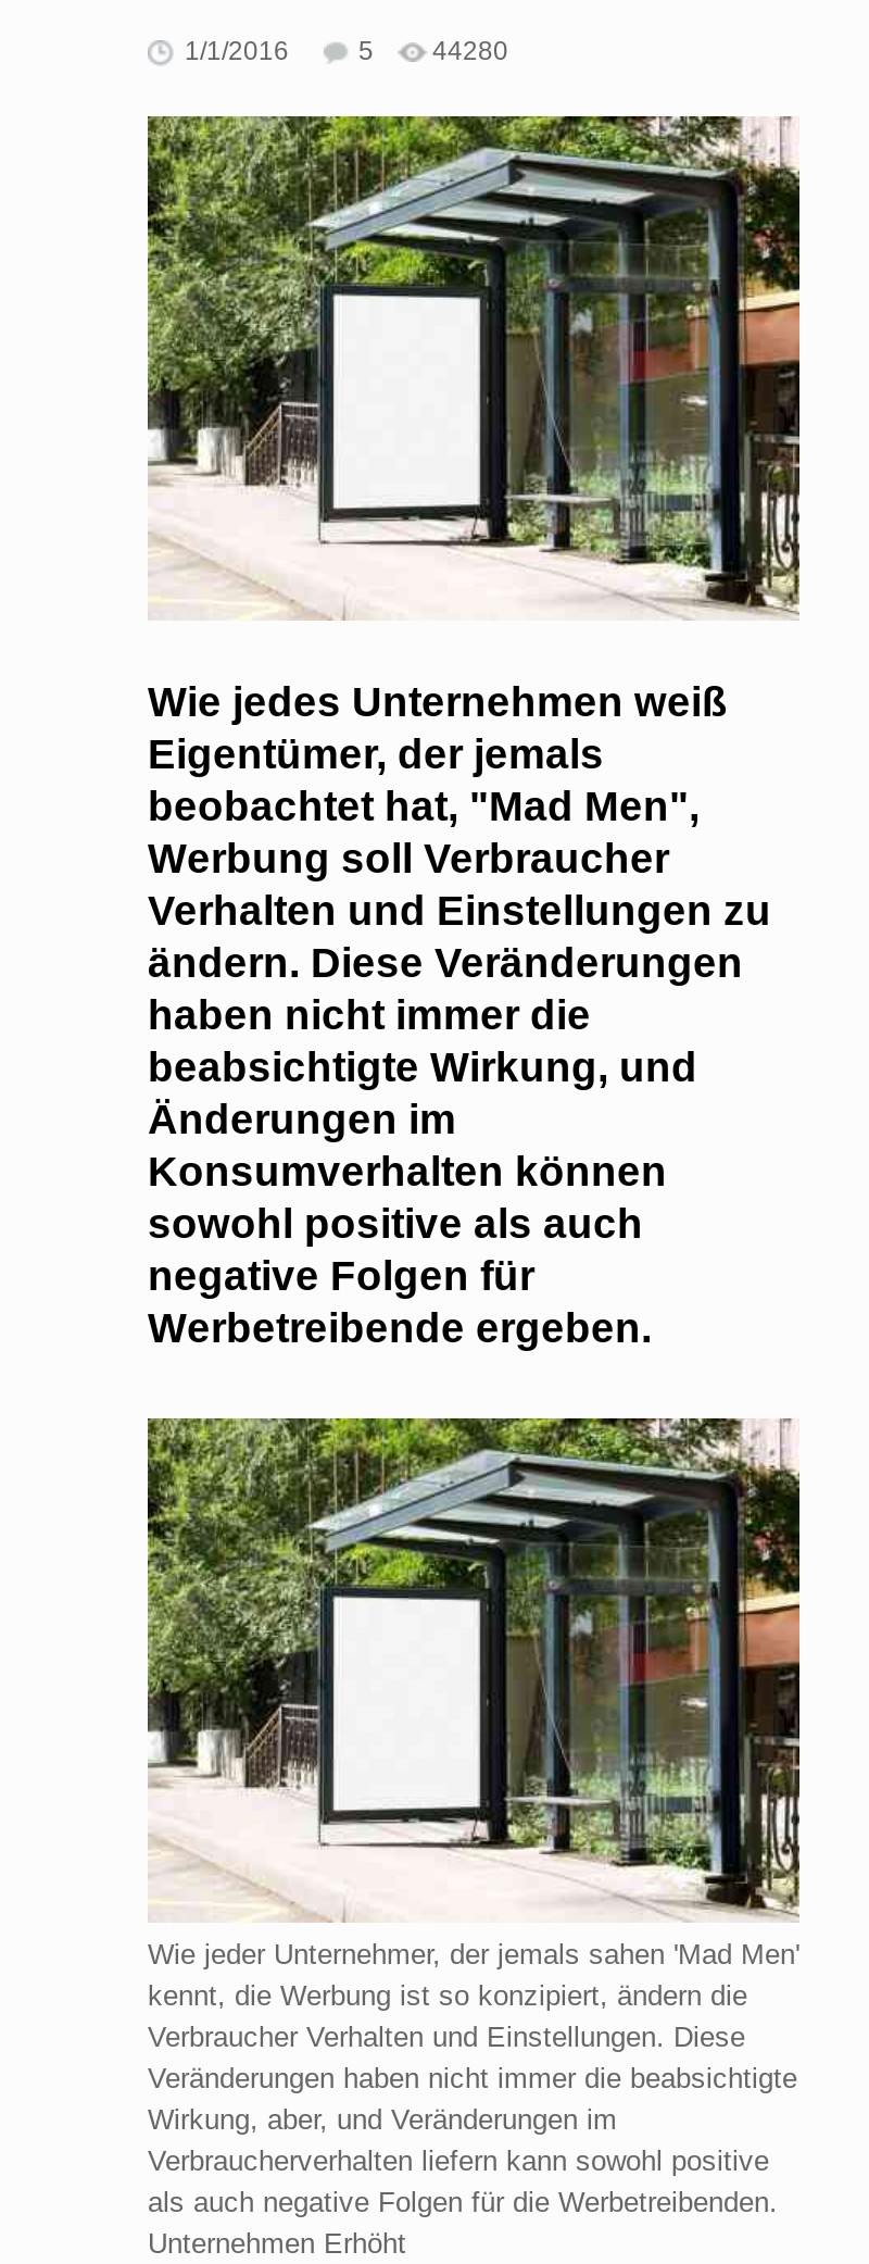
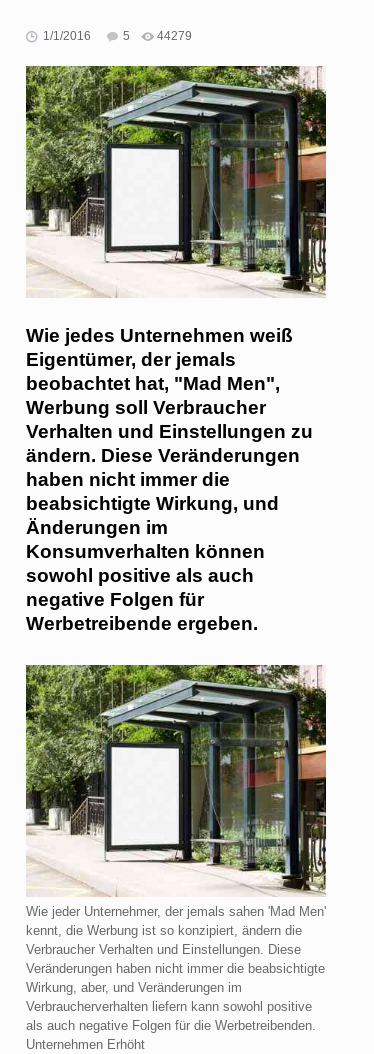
- 5 44280
+ 5 44279
